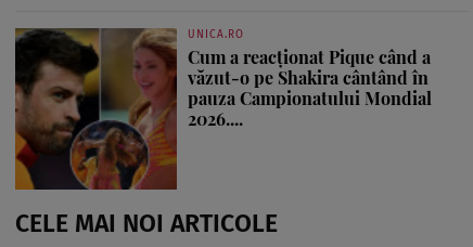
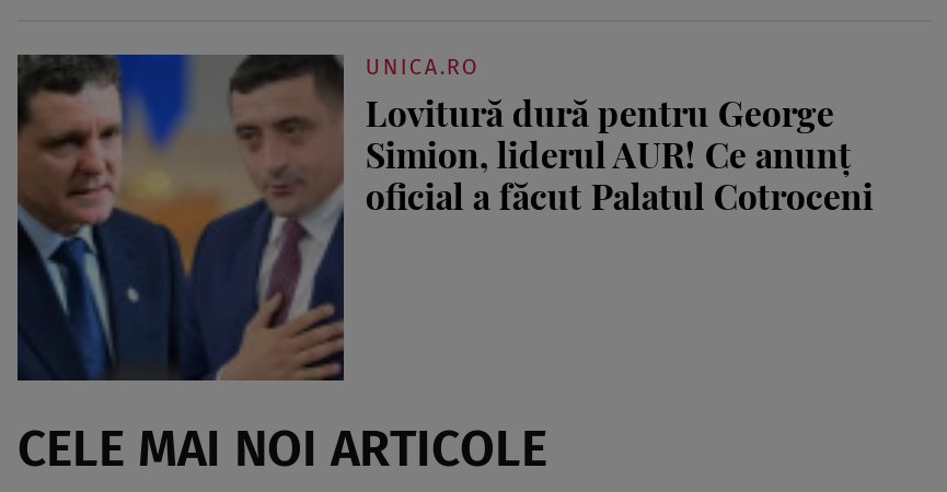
- [image]
- Cum a reacționat Pique când a
- văzut-o pe Shakira cântând în
- pauza Campionatului Mondial
- 2026....
+ [image]
+ Lovitură dură pentru George
+ Simion, liderul AUR! Ce anunț
+ oficial a făcut Palatul Cotroceni
